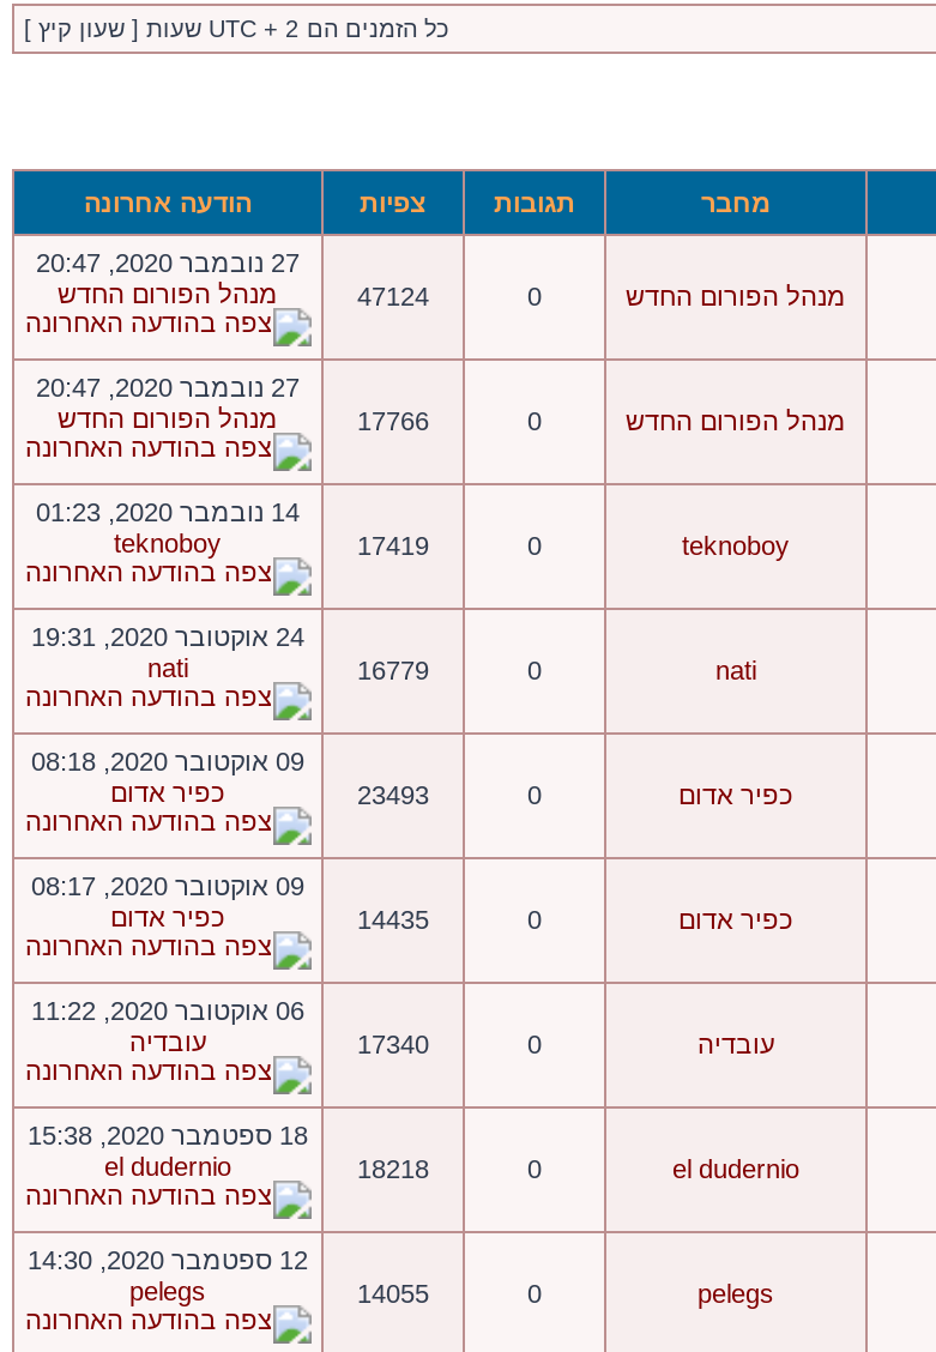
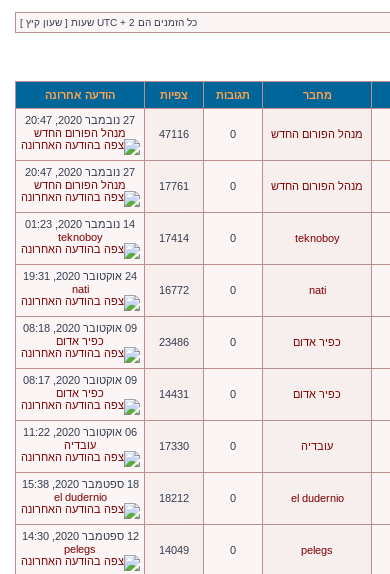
- 47124
+ 47116

- 17766
+ 17761

- 17419
+ 17414

- 16779
+ 16772

- 23493
+ 23486

- 14435
+ 14431

- 17340
+ 17330

- 18218
+ 18212

- 14055
+ 14049
